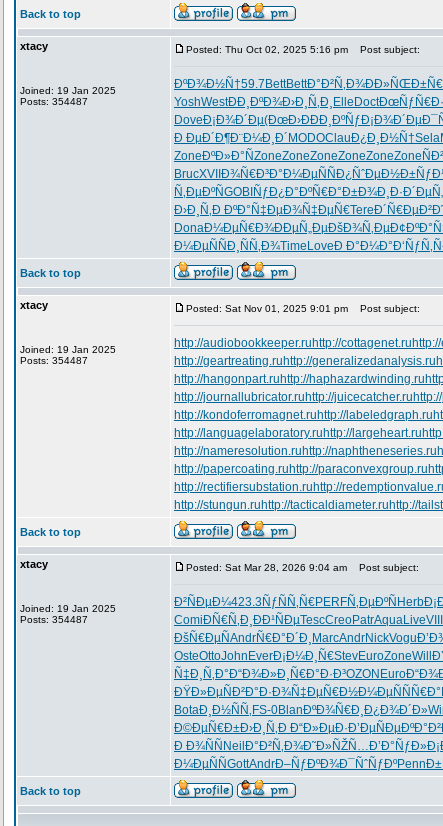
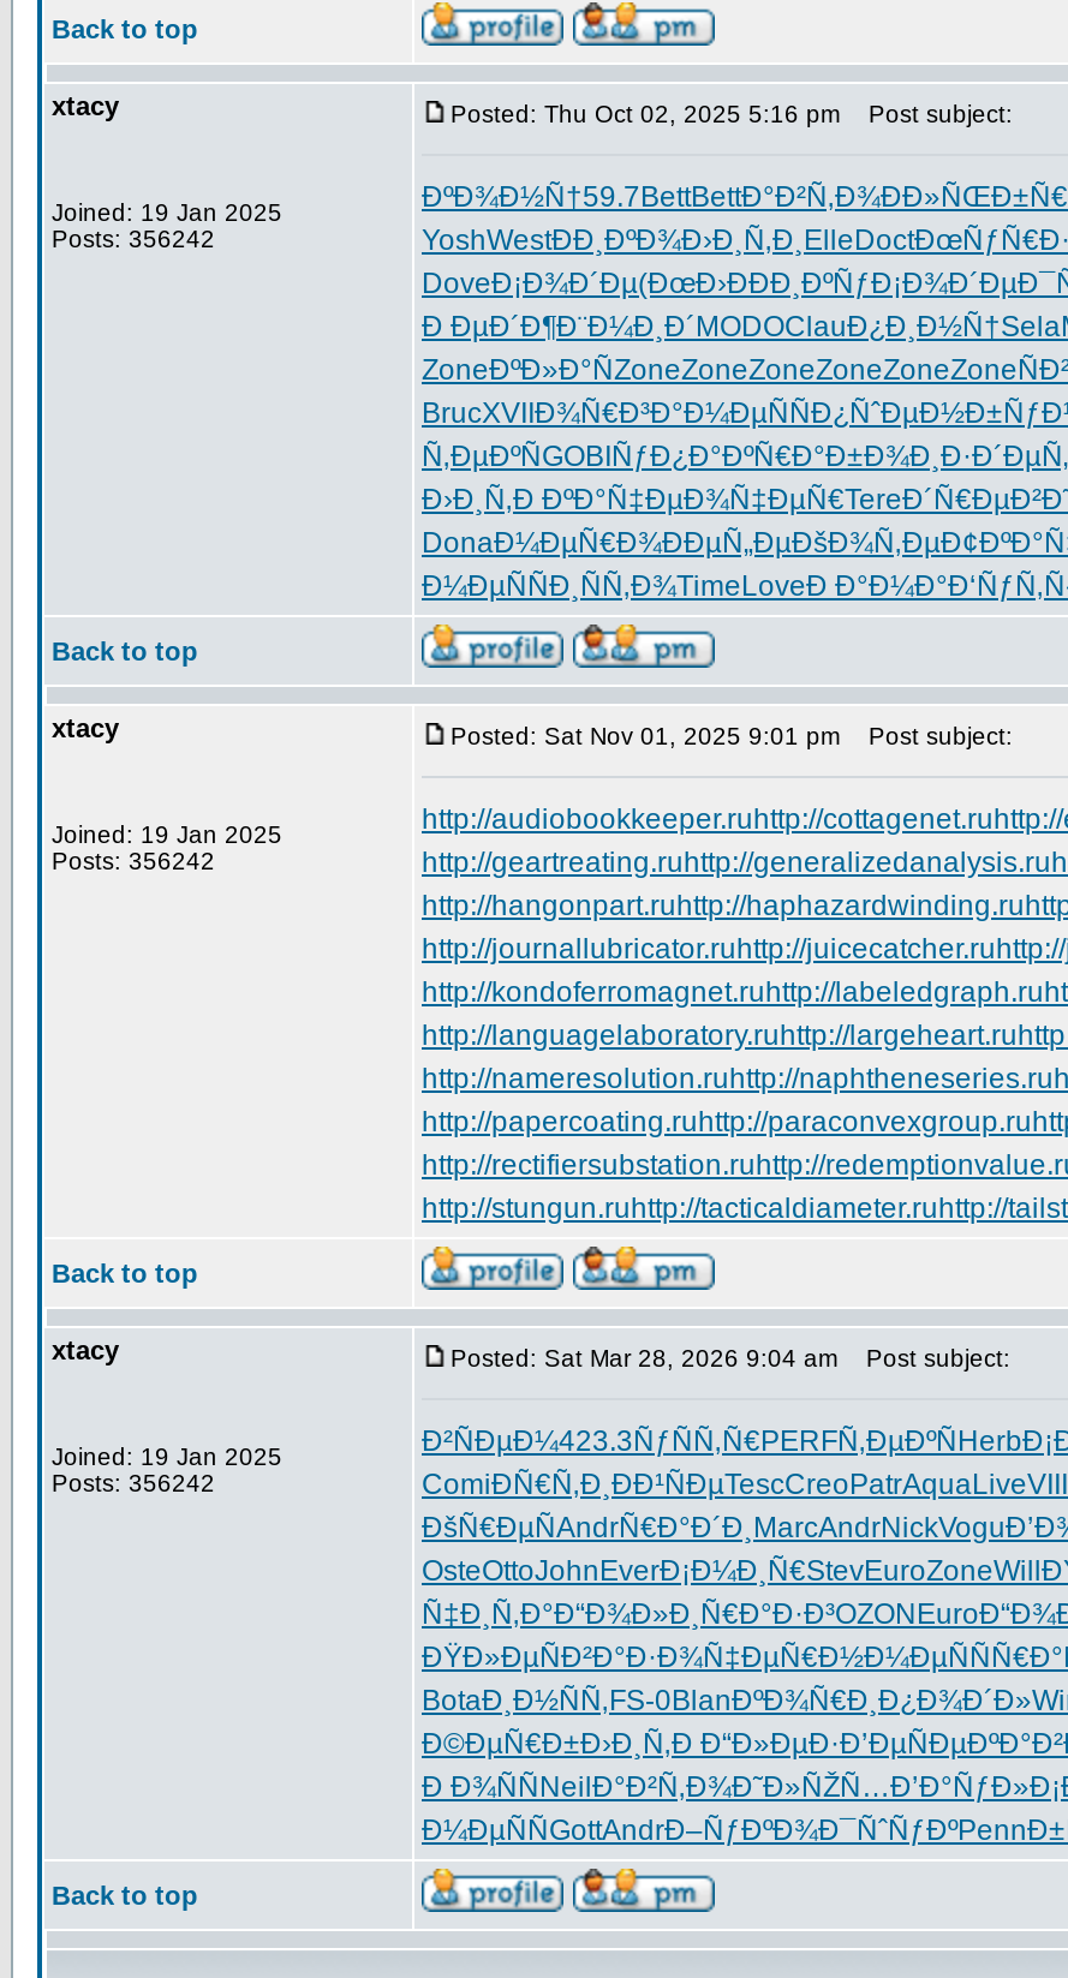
- Posts: 354487
+ Posts: 356242

- Posts: 354487
+ Posts: 356242

- Posts: 354487
+ Posts: 356242
